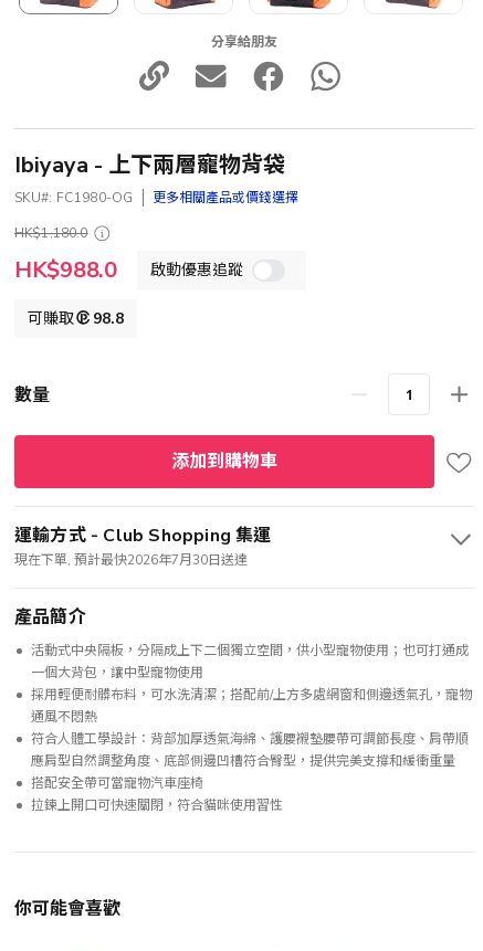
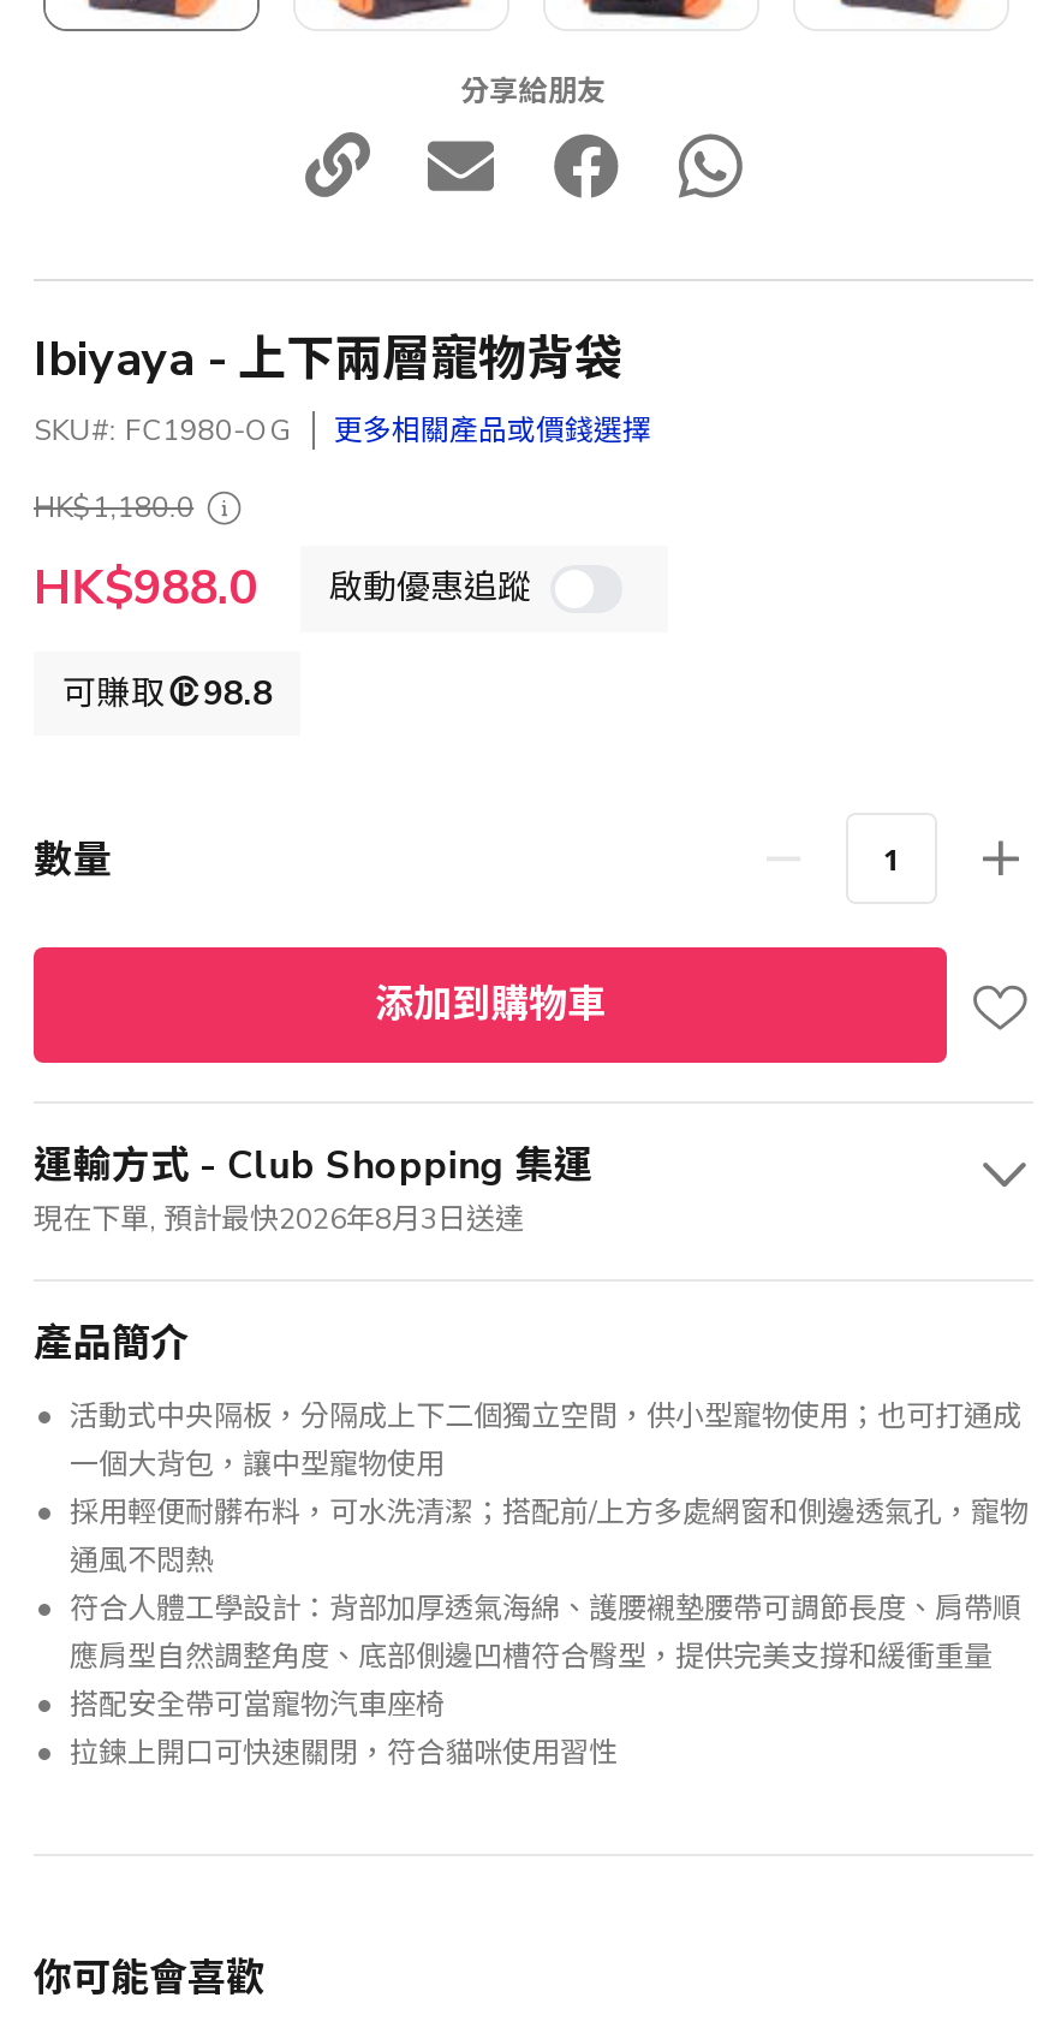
- 現在下單, 預計最快2026年7月30日送達
+ 現在下單, 預計最快2026年8月3日送達
